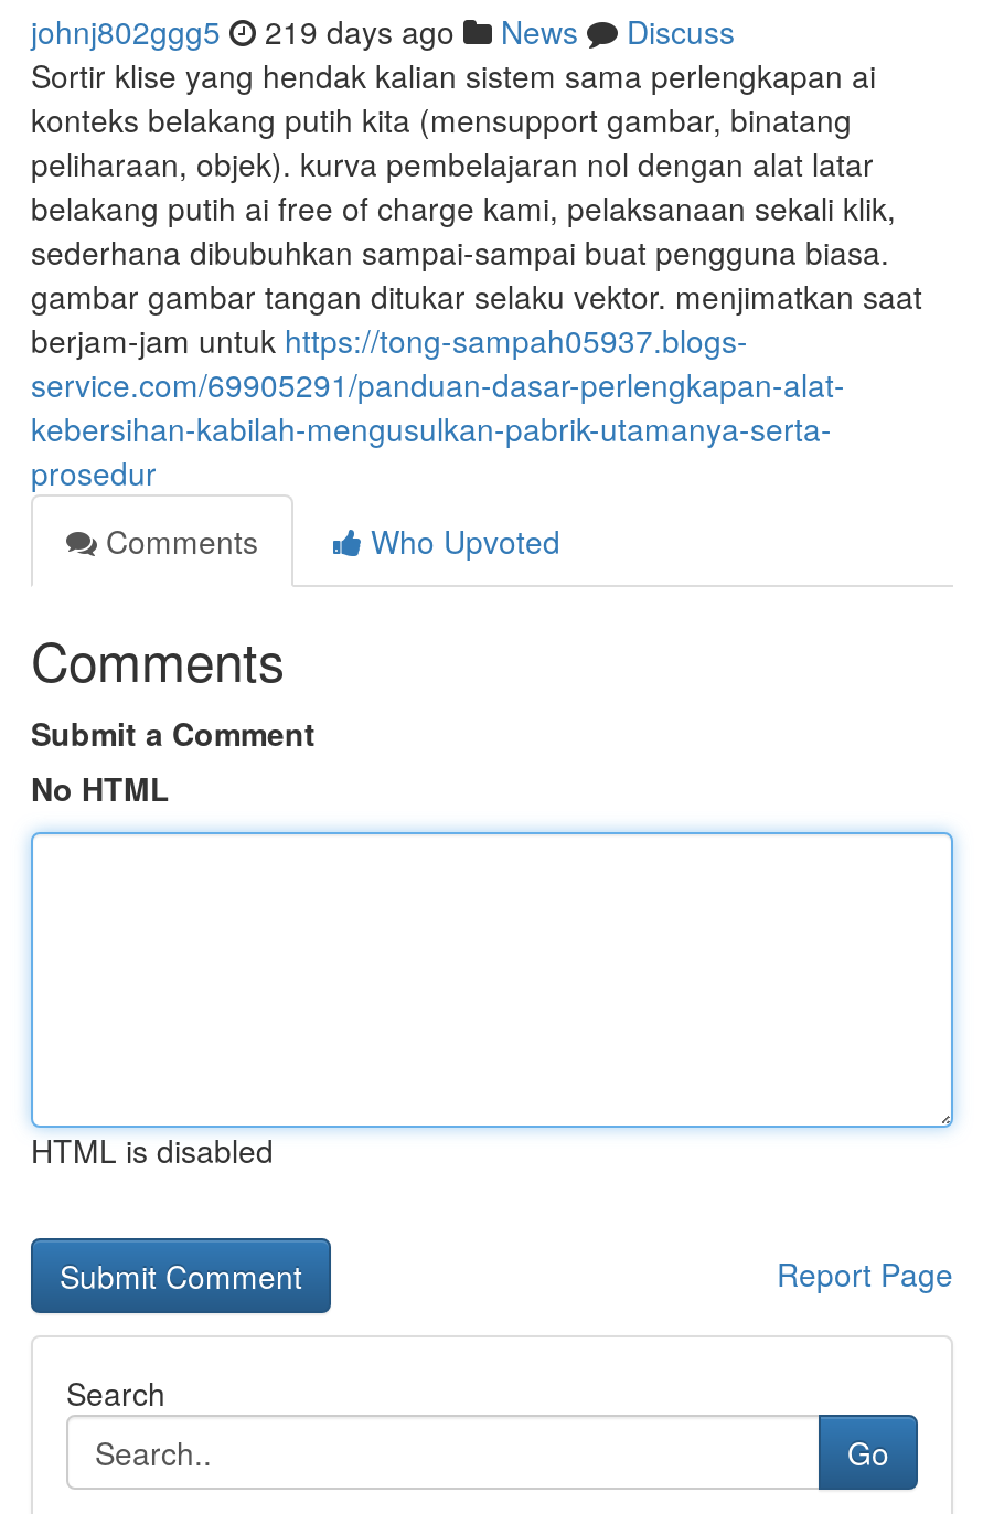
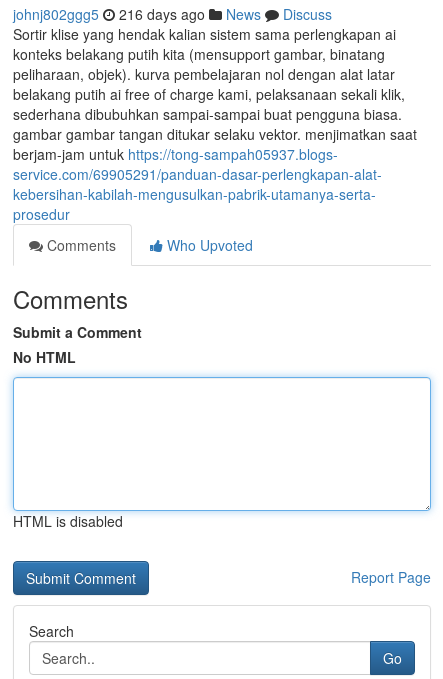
- johnj802ggg5 219 days ago News Discuss
+ johnj802ggg5 216 days ago News Discuss
